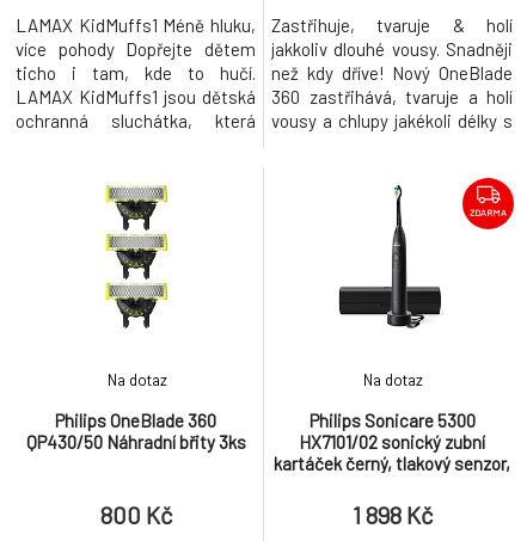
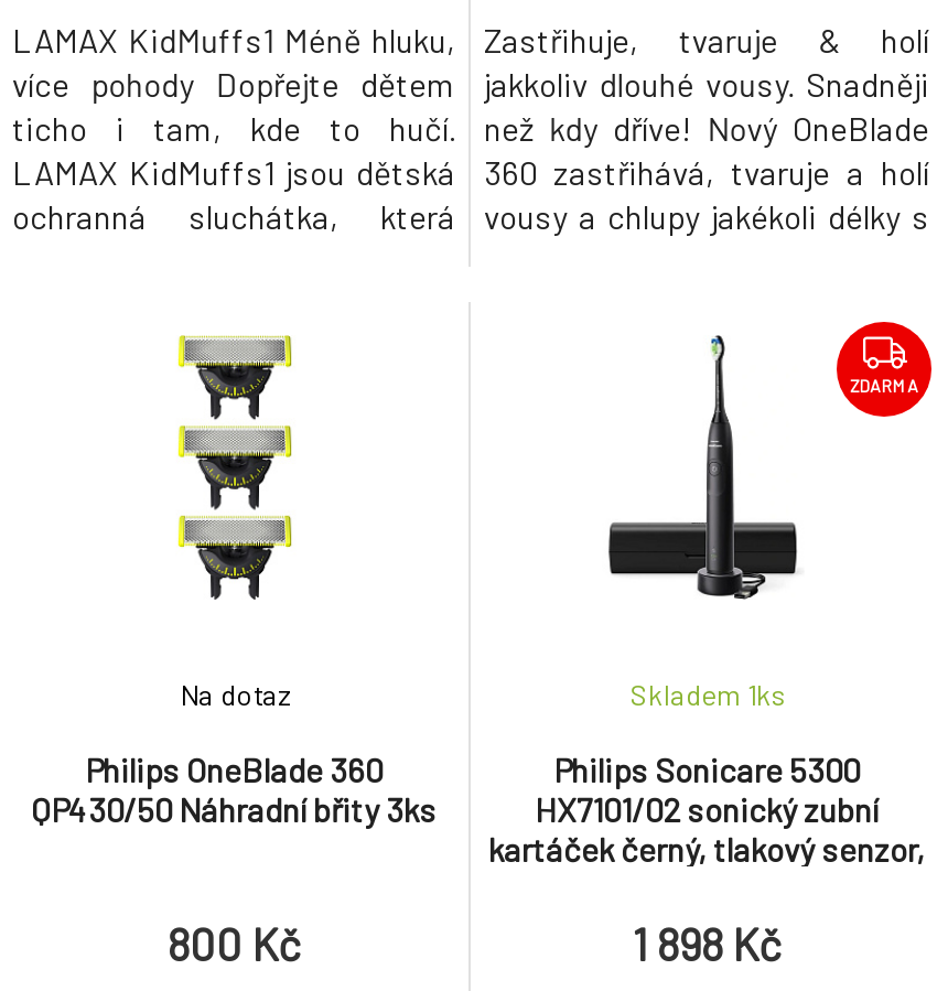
- Na dotaz
+ Skladem 1 ks
